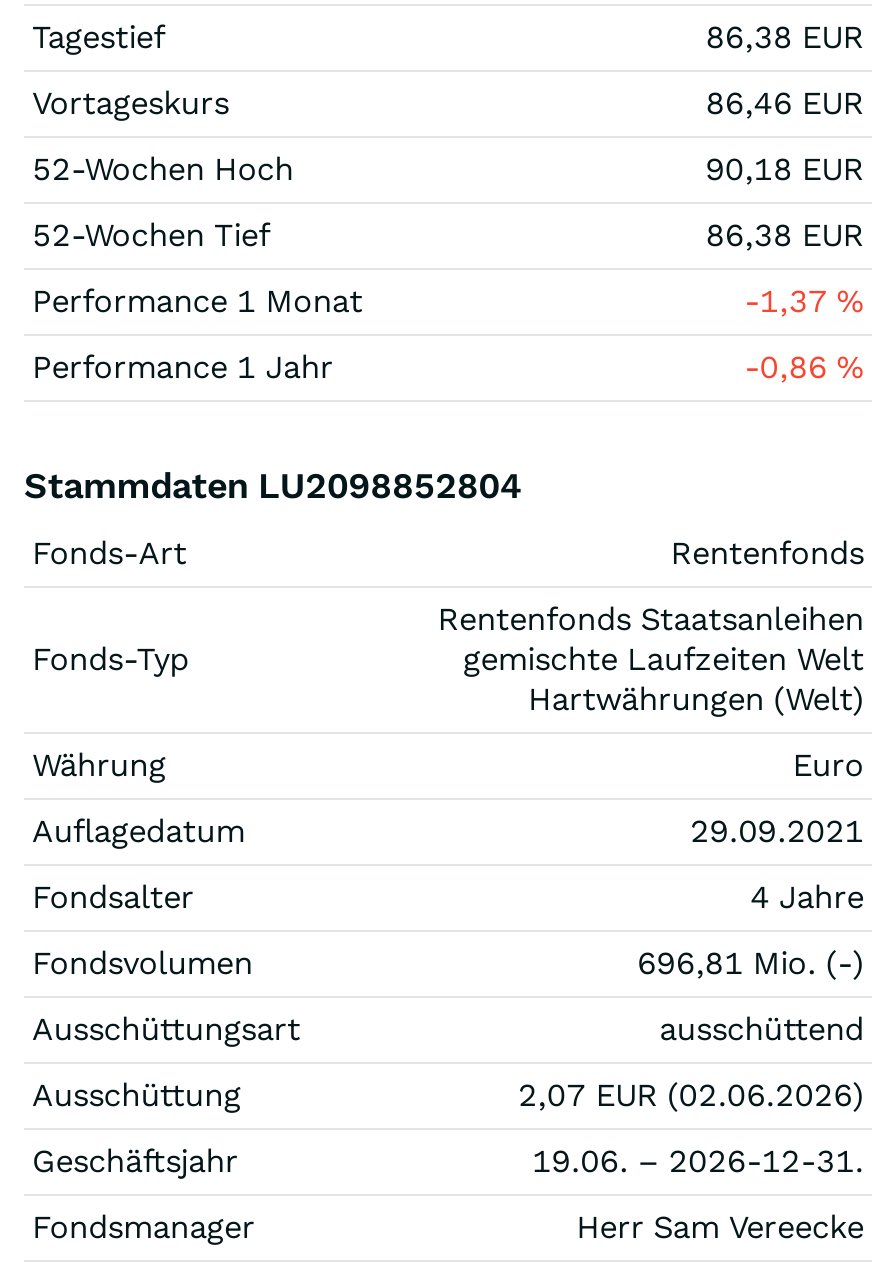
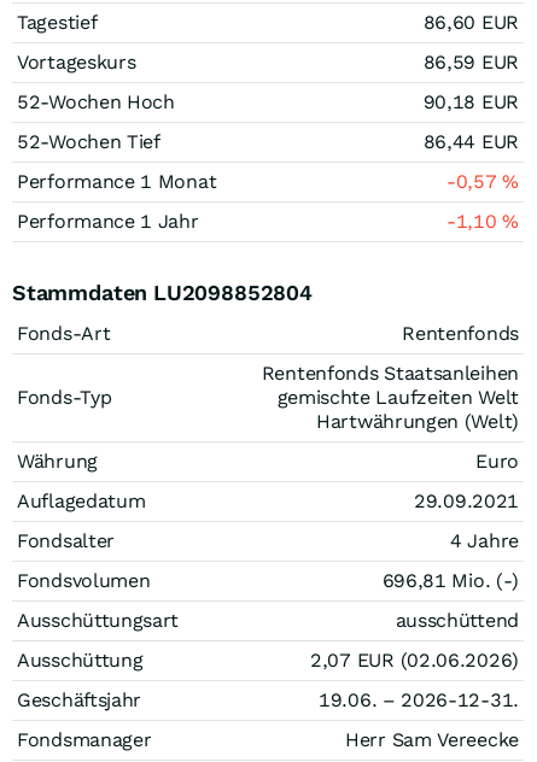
- 86,38 EUR
+ 86,60 EUR

- 86,46 EUR
+ 86,59 EUR

- 86,38 EUR
+ 86,44 EUR

- -1,37%
+ -0,57%

- -0,86%
+ -1,10%
